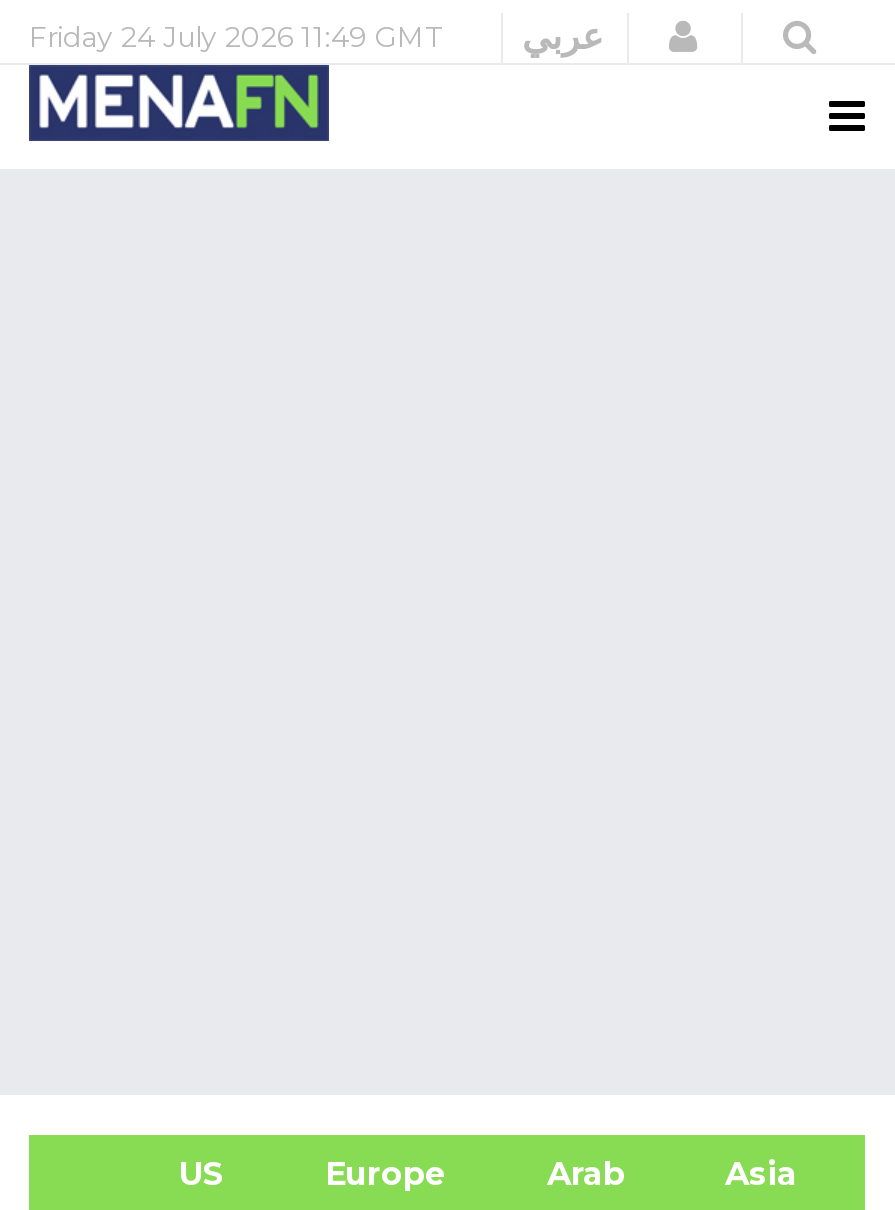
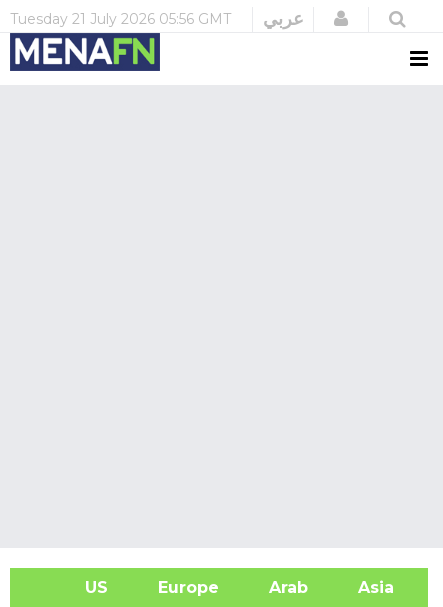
- Friday 24 July 2026 11:49 GMT
+ Tuesday 21 July 2026 05:56 GMT
